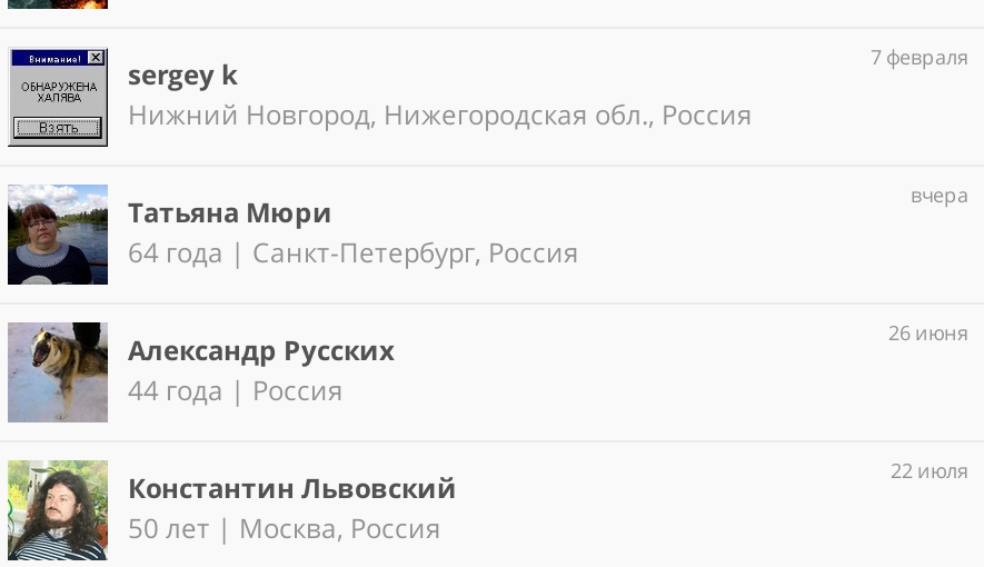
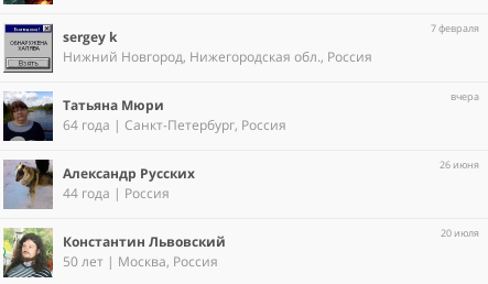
- 22 июля
+ 20 июля
